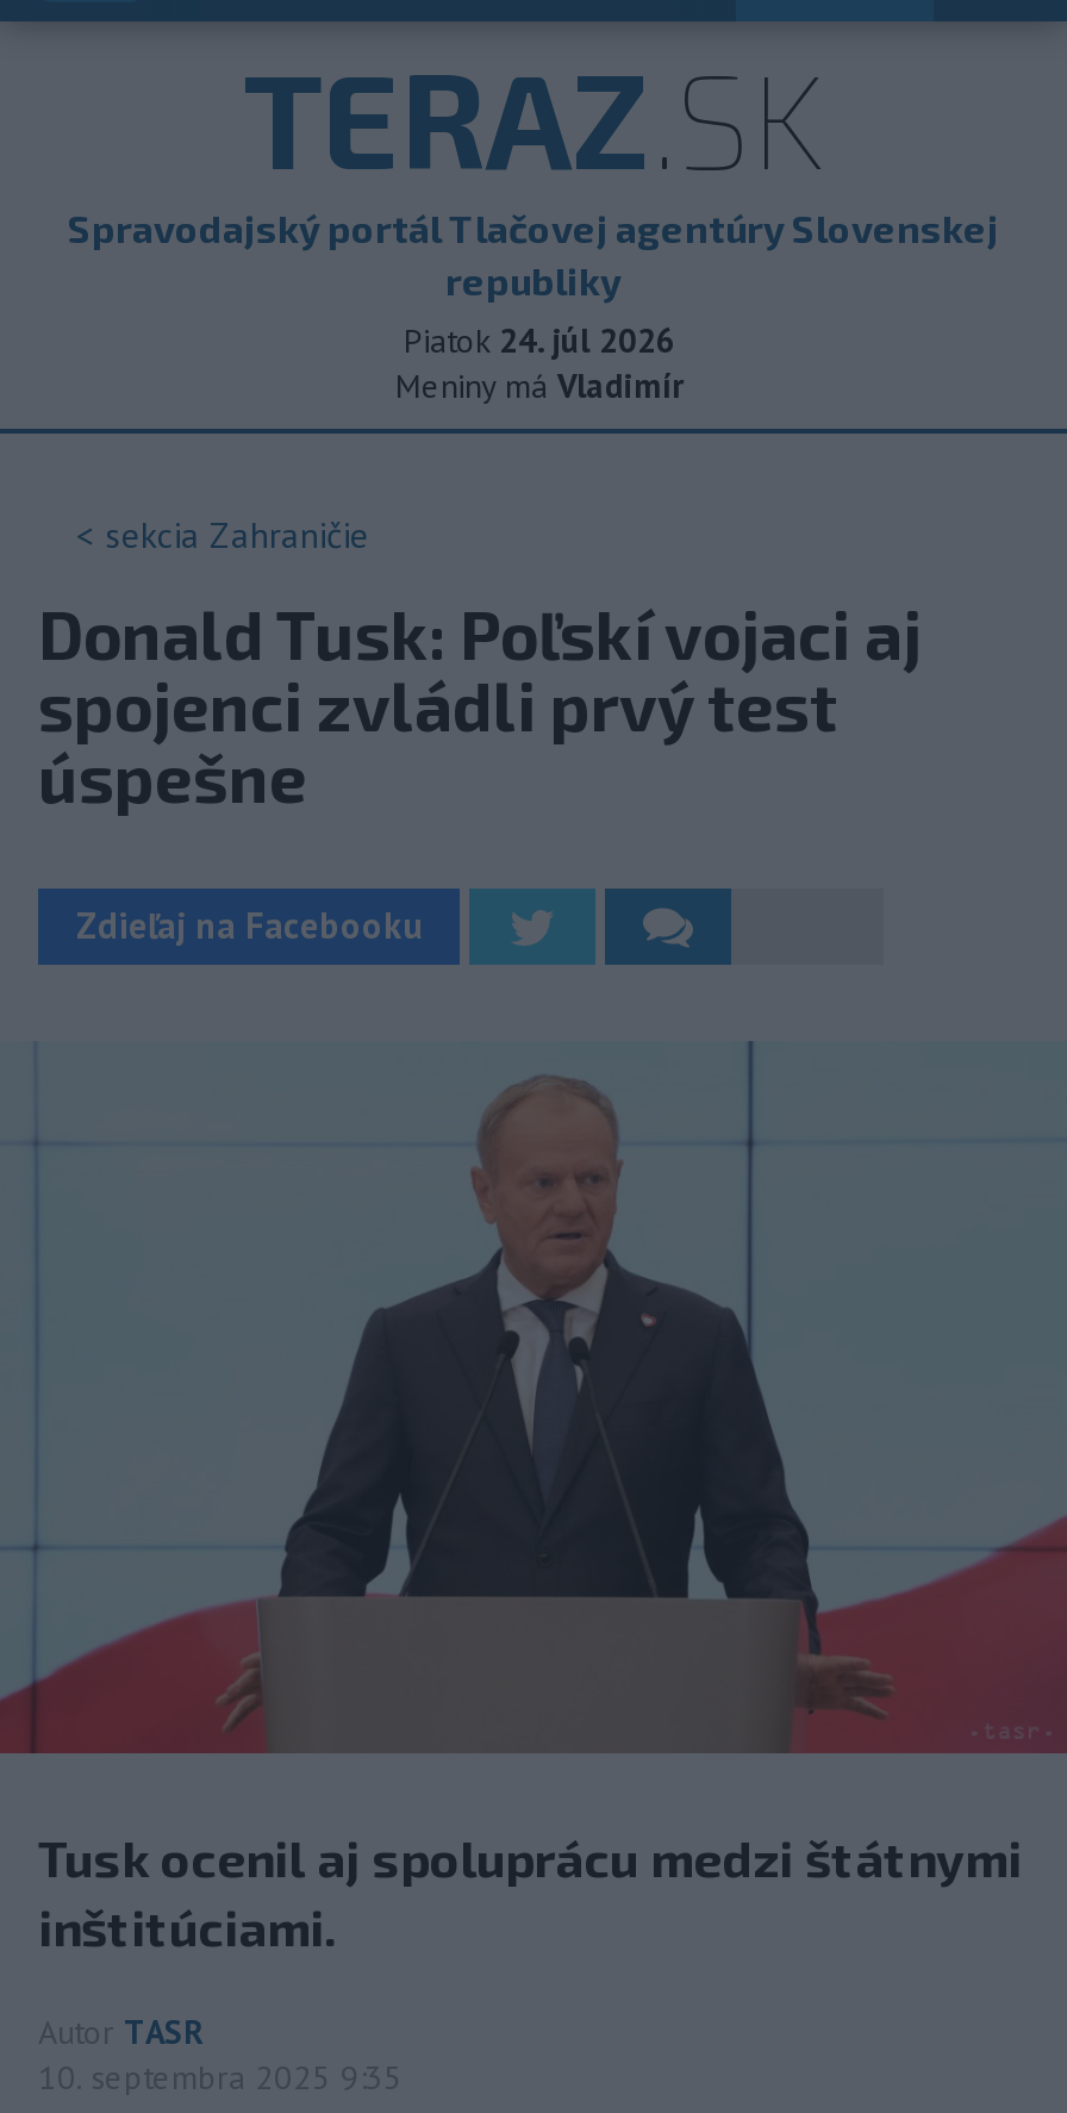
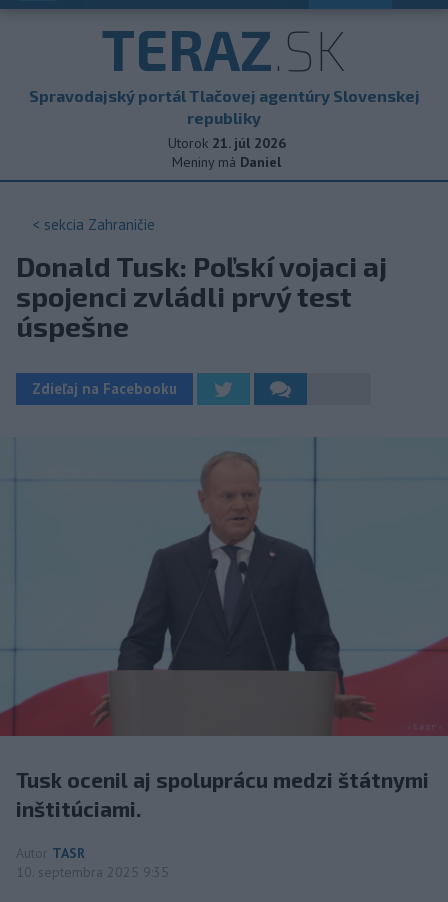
- Piatok 24. júl 2026
+ Utorok 21. júl 2026

- Meniny má Vladimír
+ Meniny má Daniel
